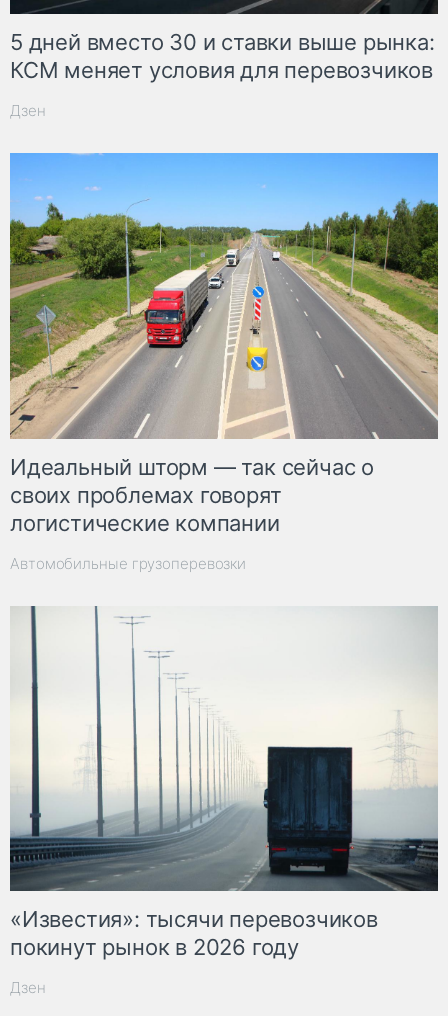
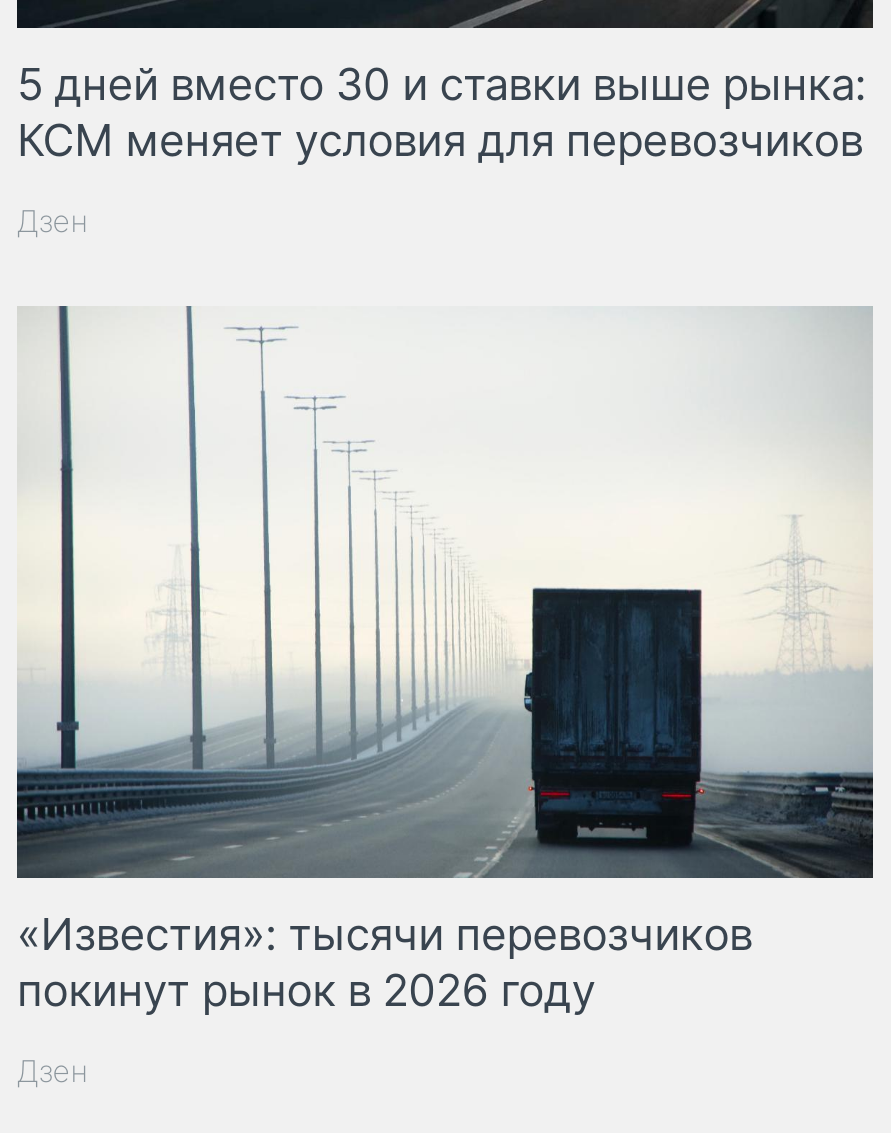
- [image]
- Идеальный шторм — так сейчас о
- своих проблемах говорят
- логистические компании
- Автомобильные грузоперевозки
